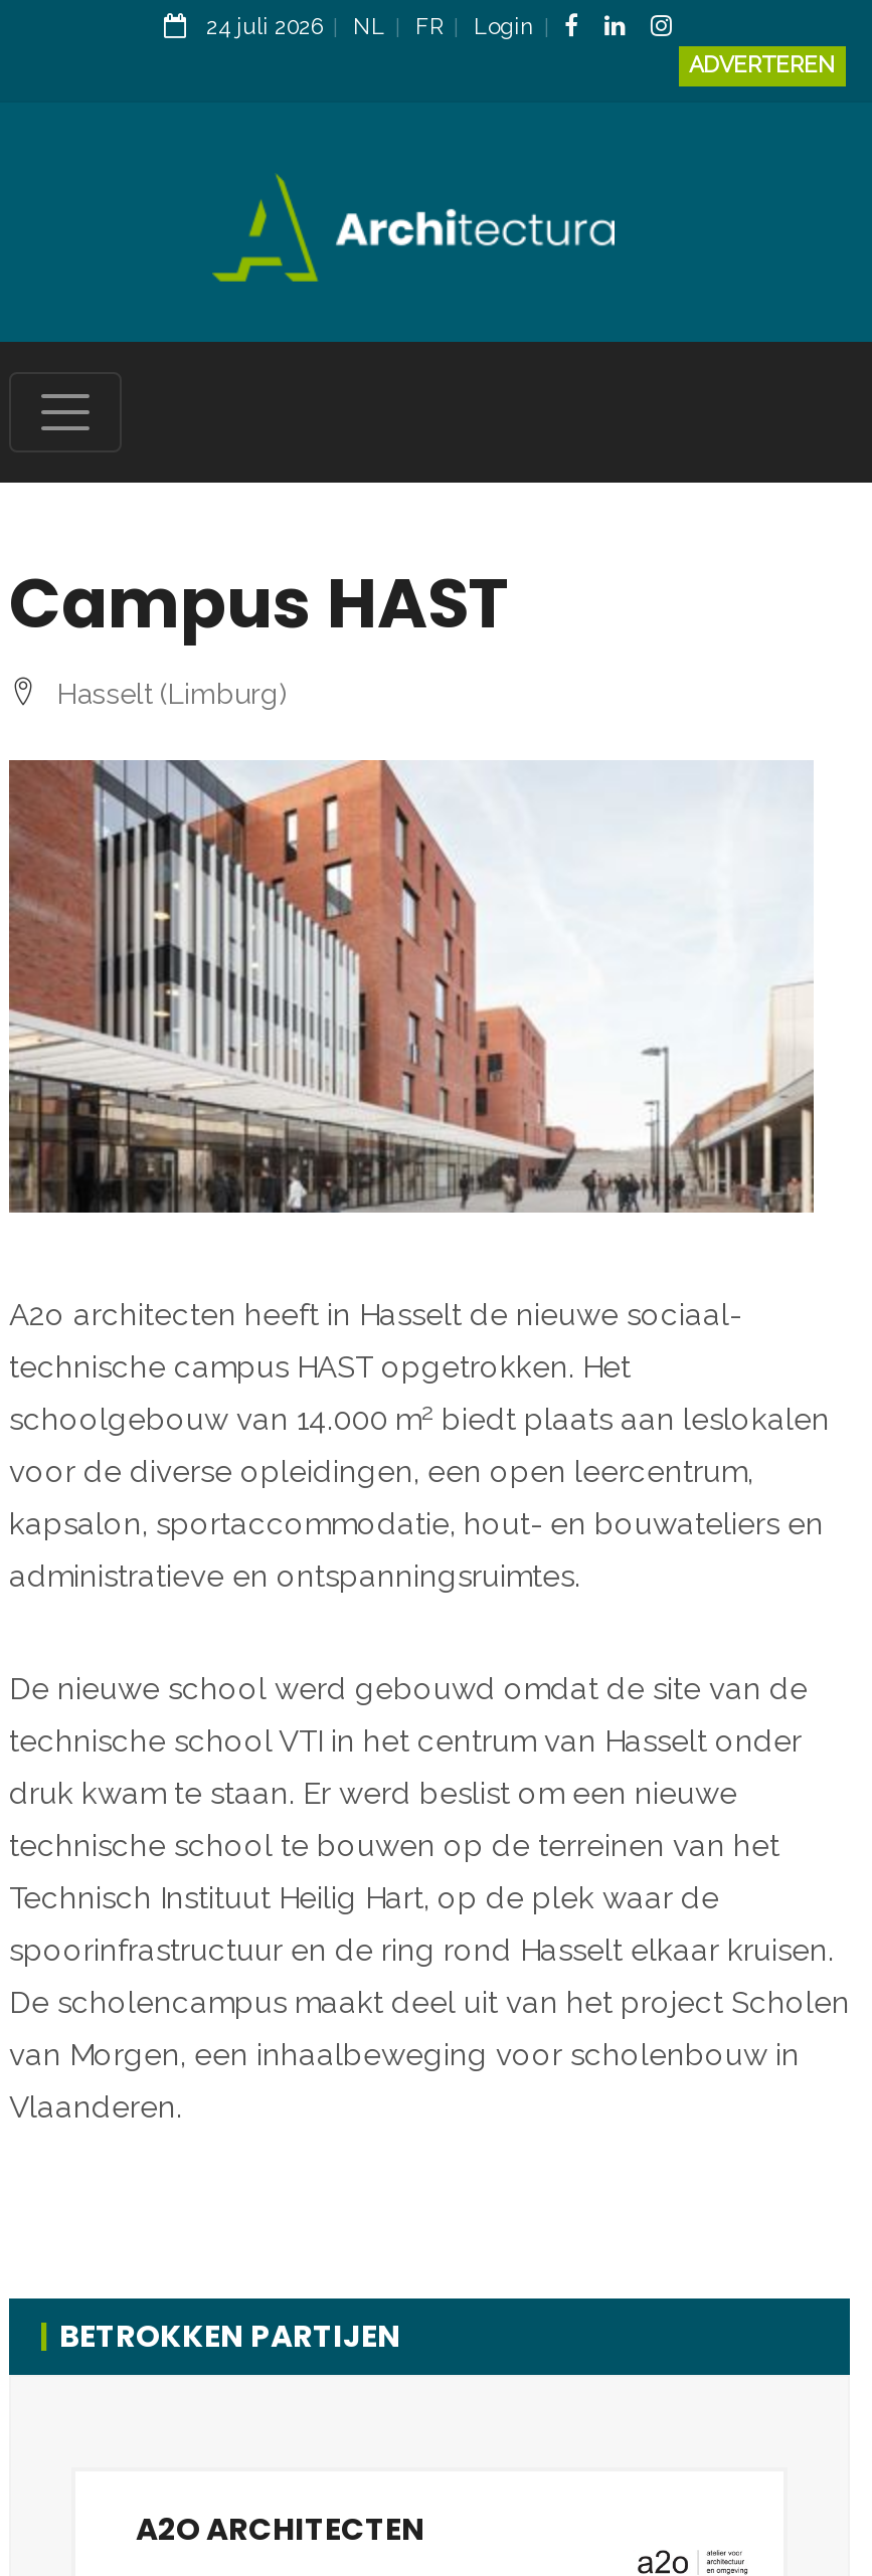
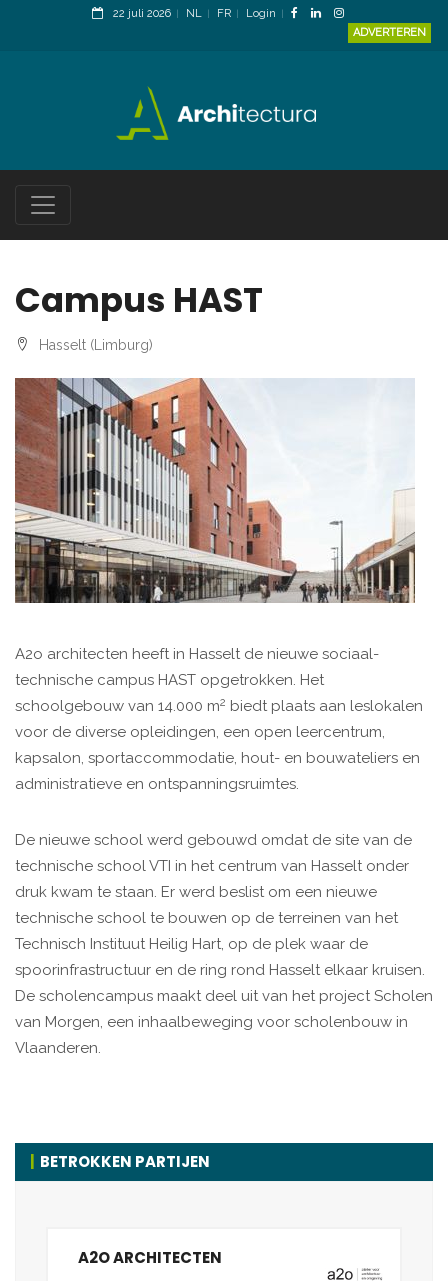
- 24 juli 2026 NL FR Login
+ 22 juli 2026 NL FR Login
